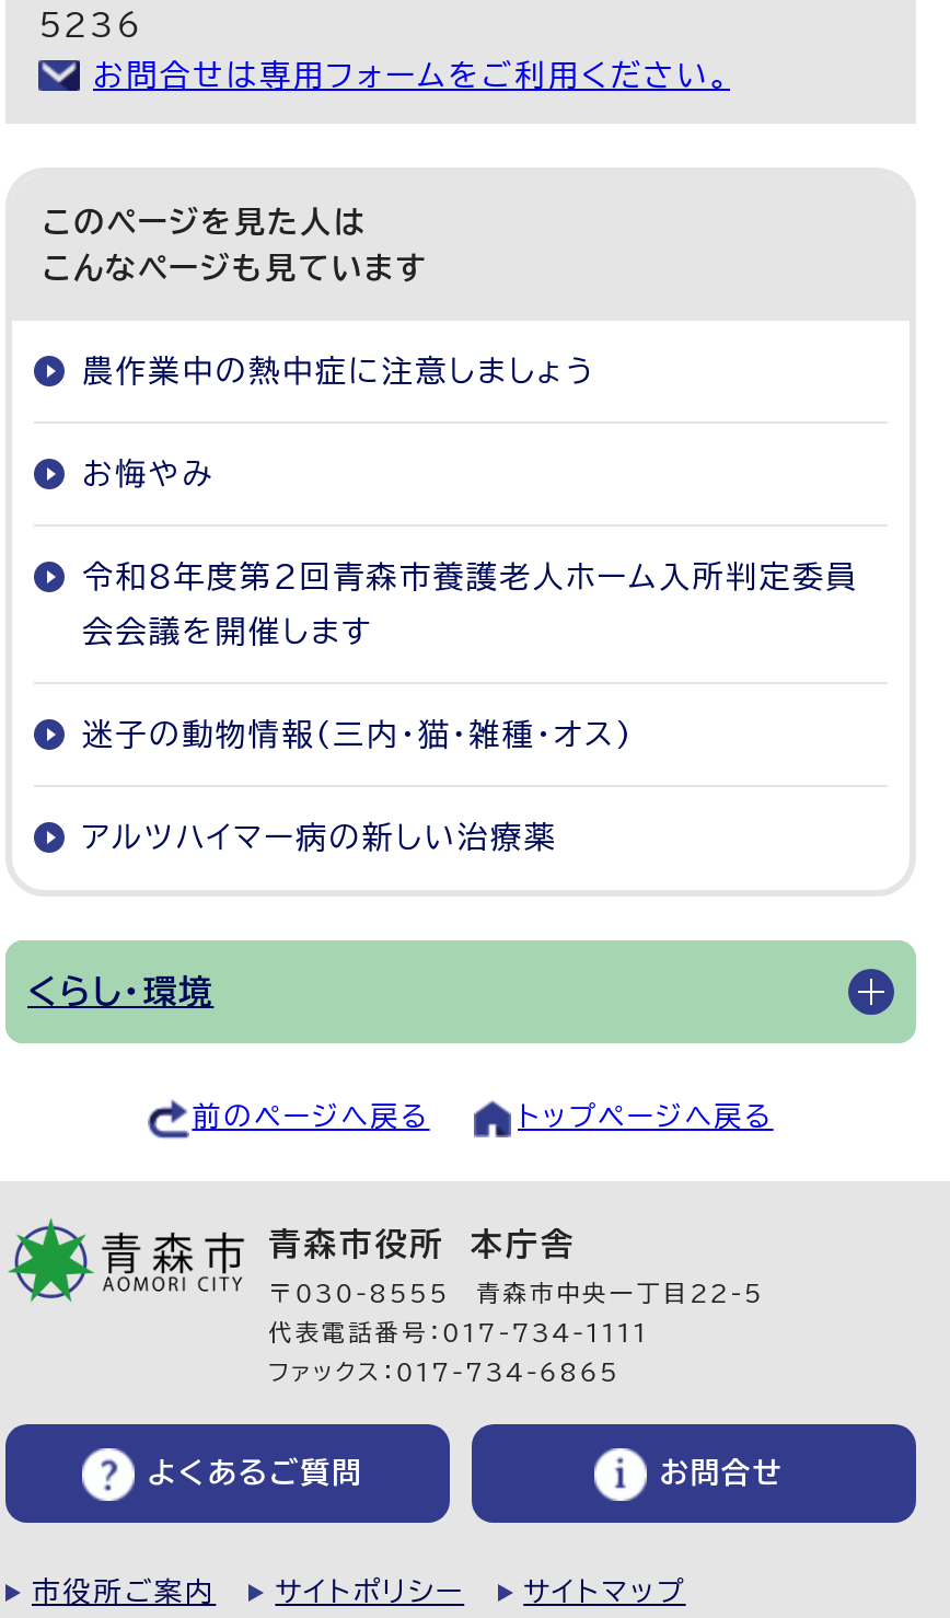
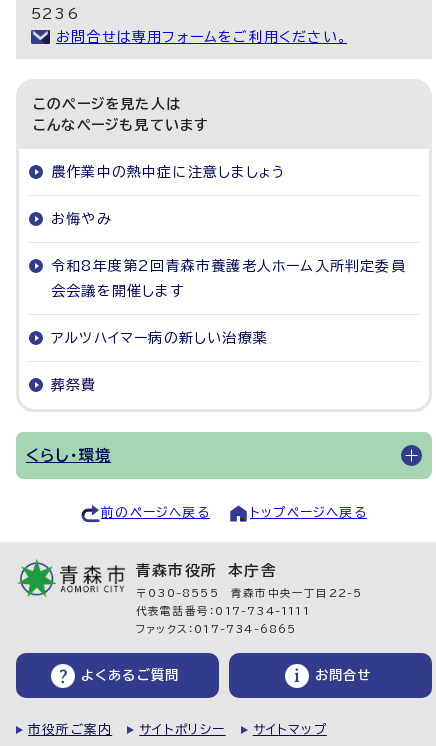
- 迷子の動物情報(三内・猫・雑種・オス)

moved up: アルツハイマー病の新しい治療薬

+ 葬祭費
